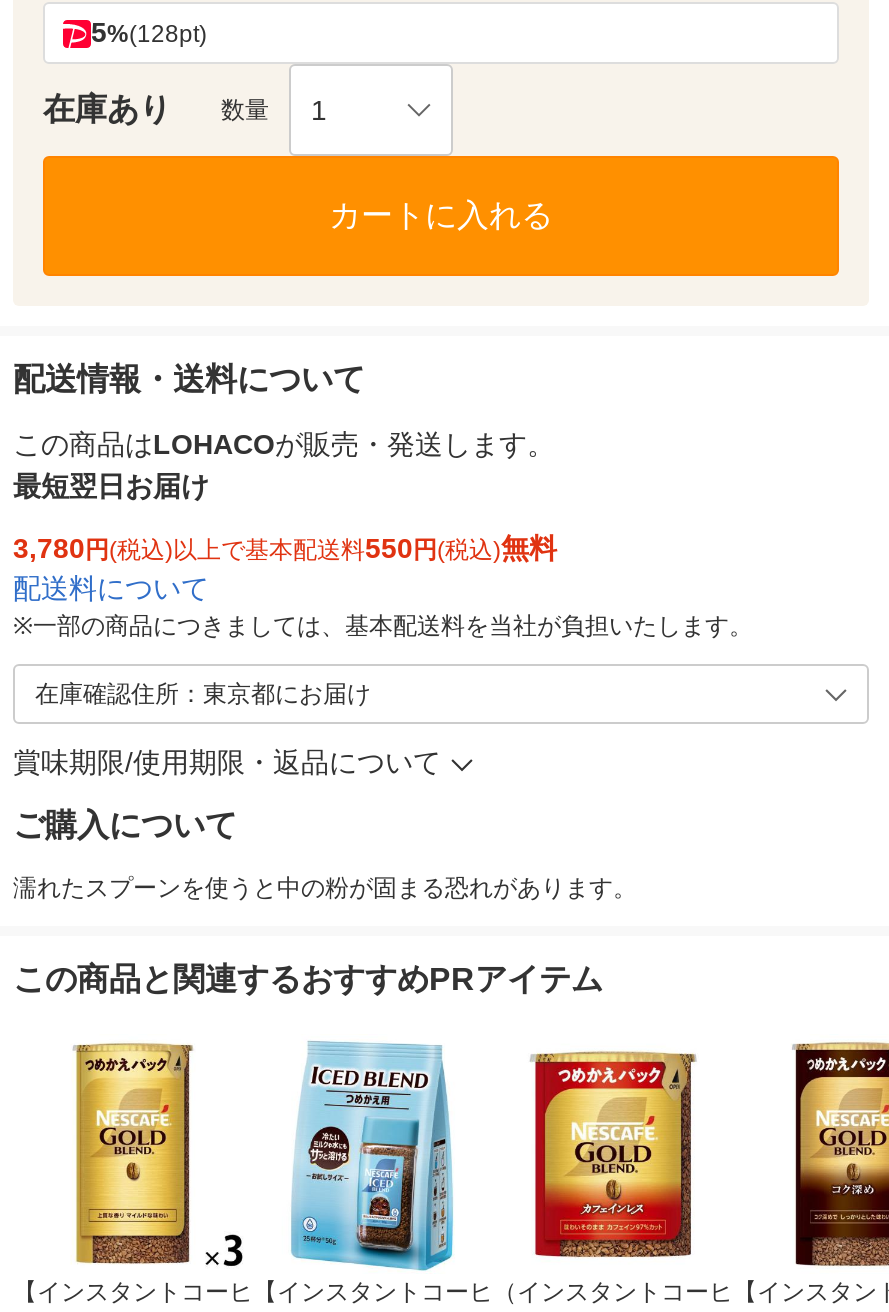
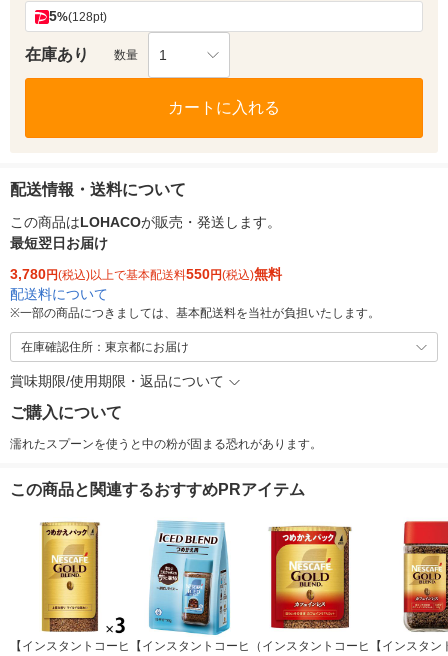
- [image]
+ [image]
